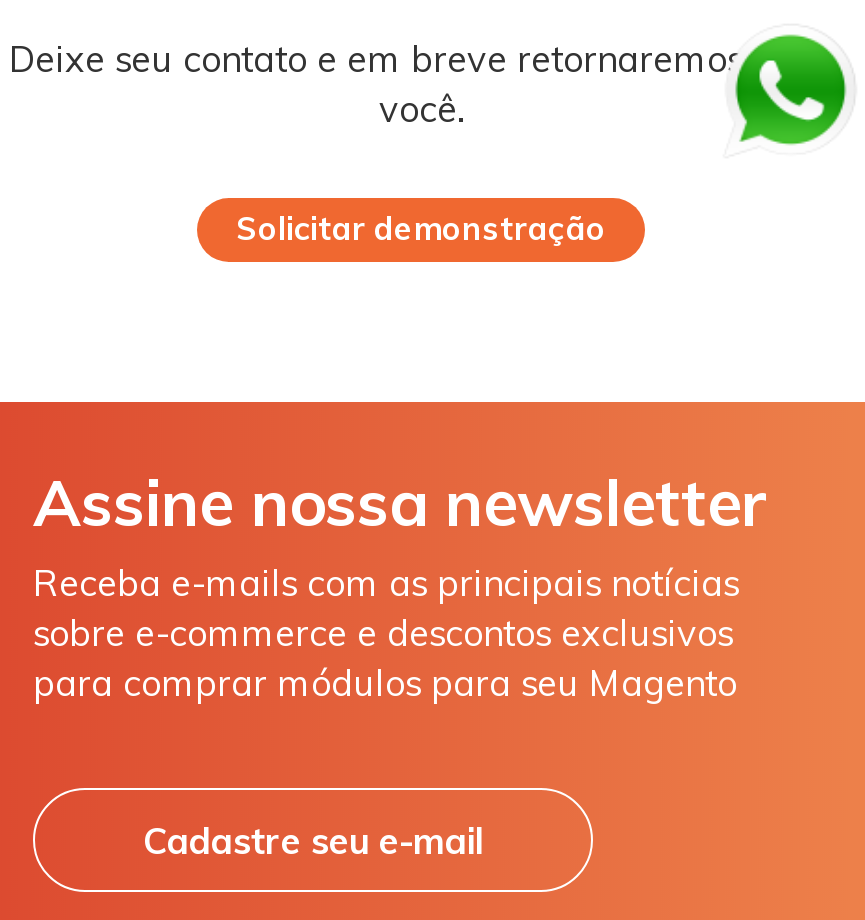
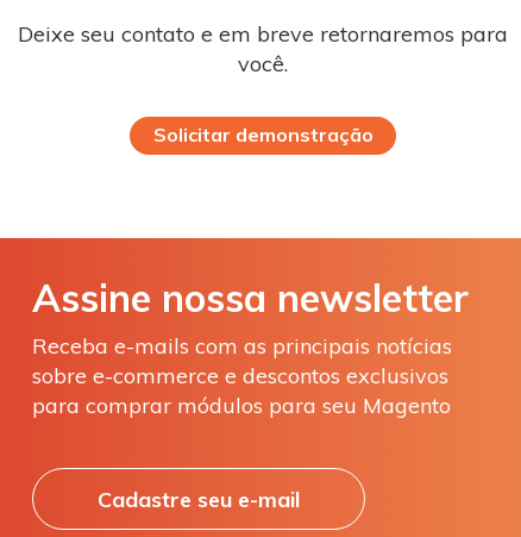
- [image]
